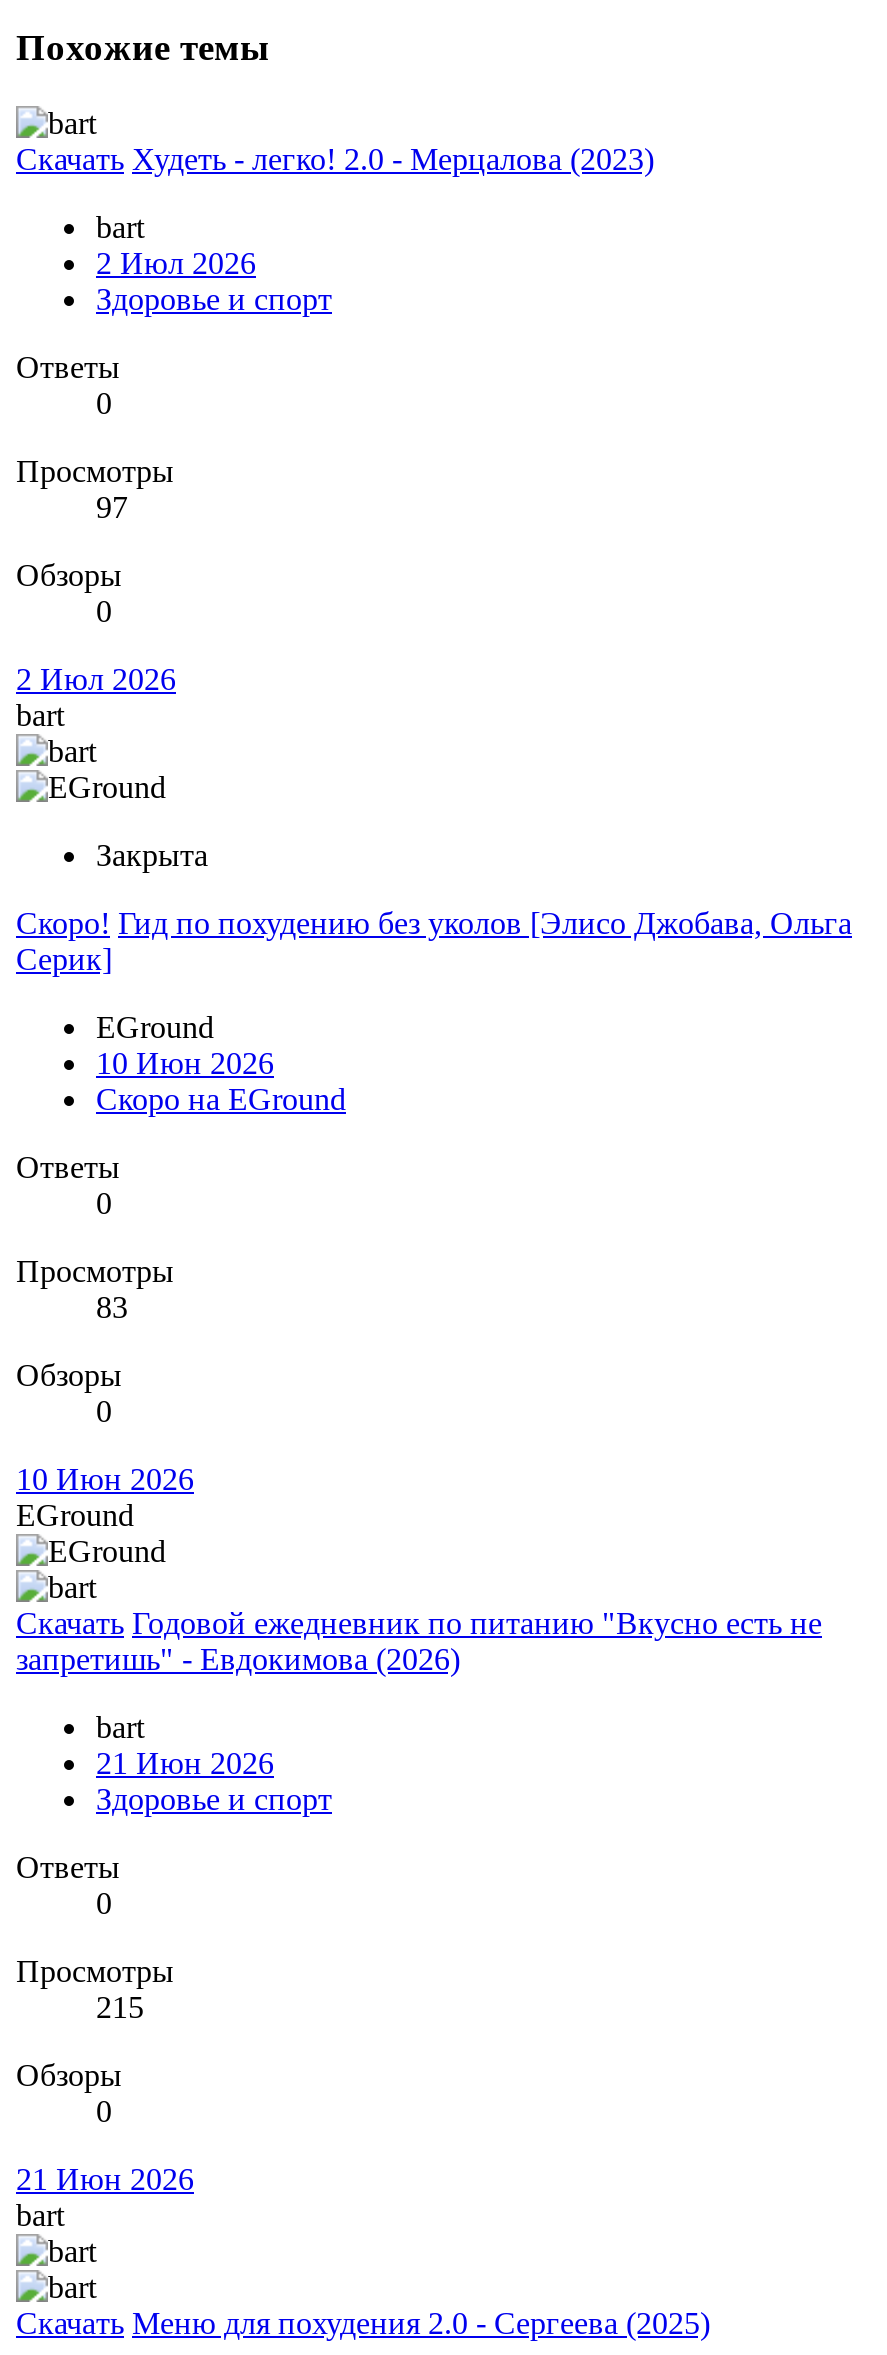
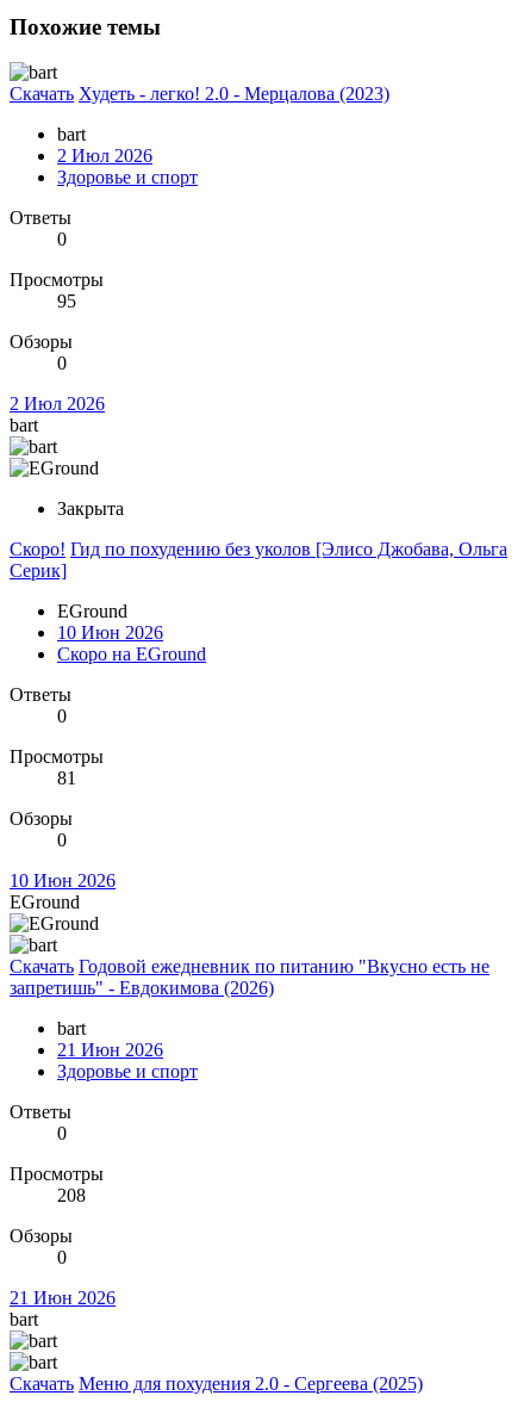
- 97
+ 95

- 83
+ 81

- 215
+ 208
